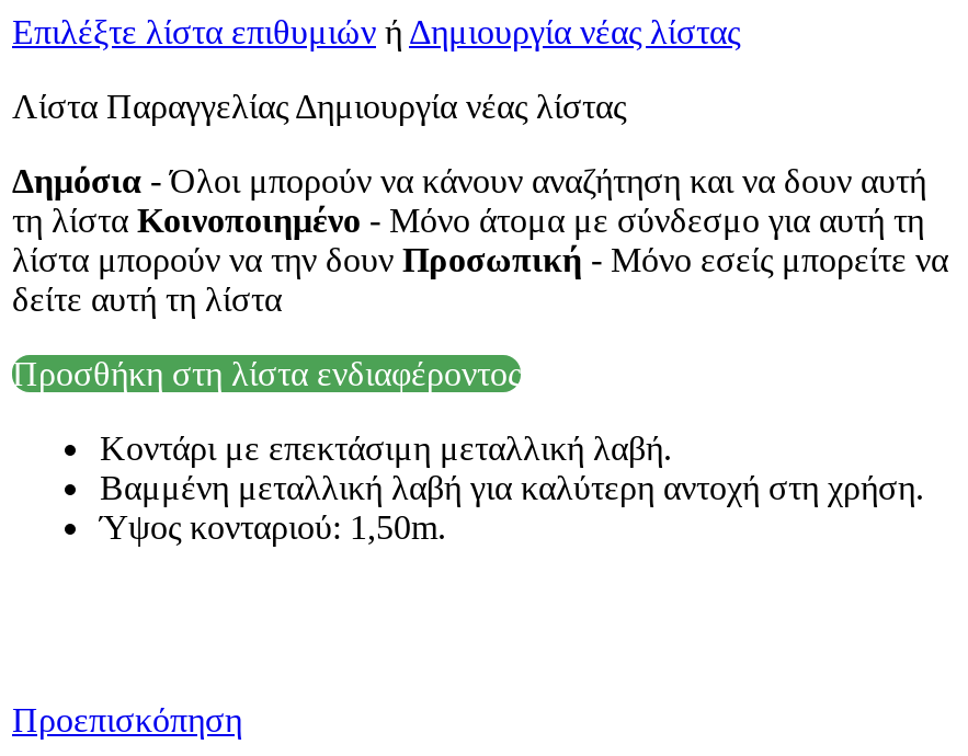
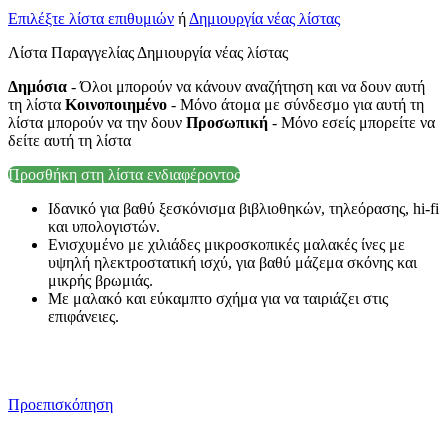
- Κοντάρι με επεκτάσιμη μεταλλική λαβή.
- Βαμμένη μεταλλική λαβή για καλύτερη αντοχή στη χρήση.
- Ύψος κονταριού: 1,50m.
+ Ιδανικό για βαθύ ξεσκόνισμα βιβλιοθηκών, τηλεόρασης, hi-fi
+ και υπολογιστών.
+ Ενισχυμένο με χιλιάδες μικροσκοπικές μαλακές ίνες με
+ υψηλή ηλεκτροστατική ισχύ, για βαθύ μάζεμα σκόνης και
+ μικρής βρωμιάς.
+ Με μαλακό και εύκαμπτο σχήμα για να ταιριάζει στις
+ επιφάνειες.
